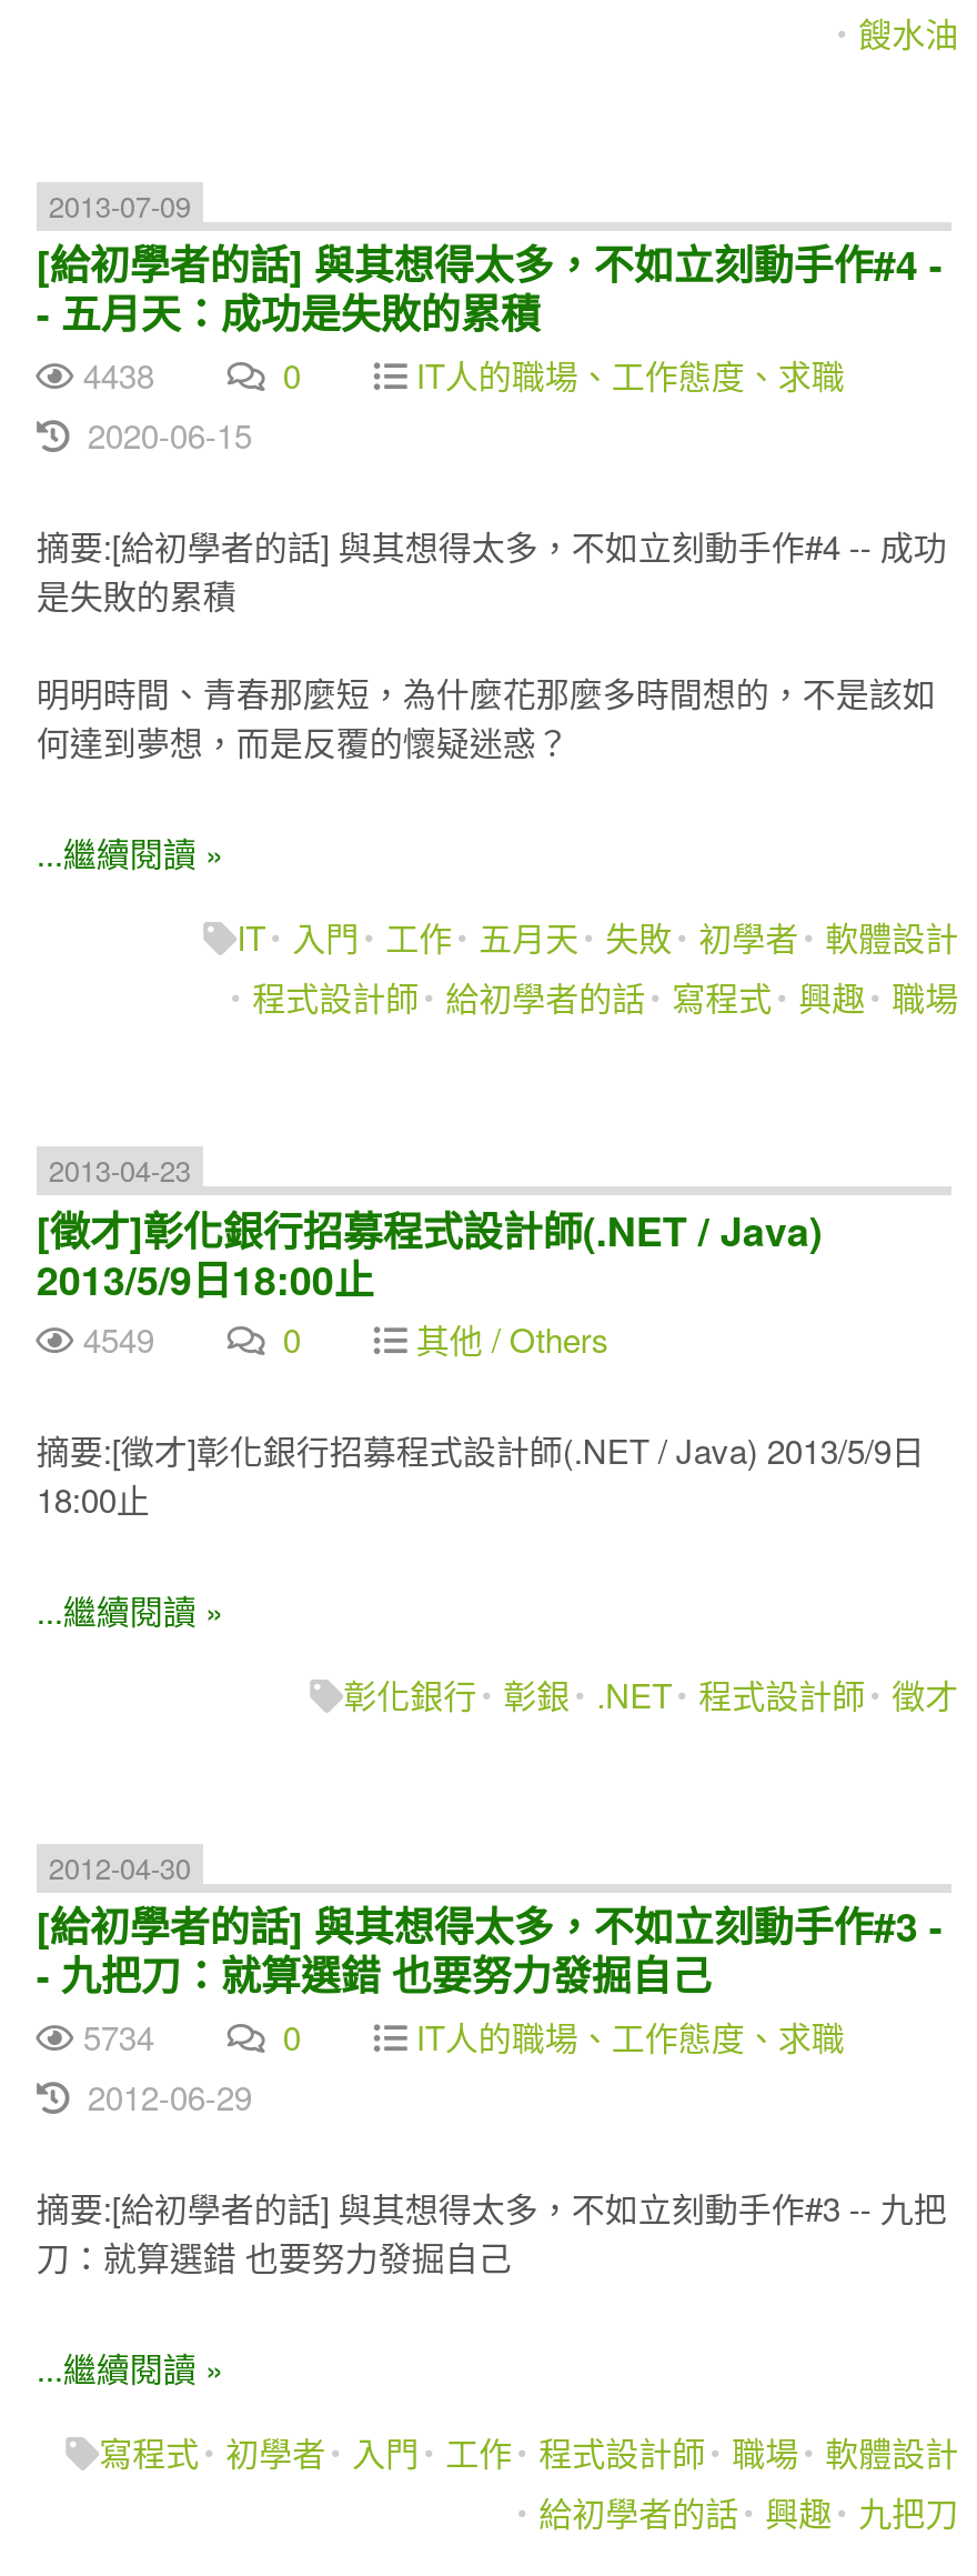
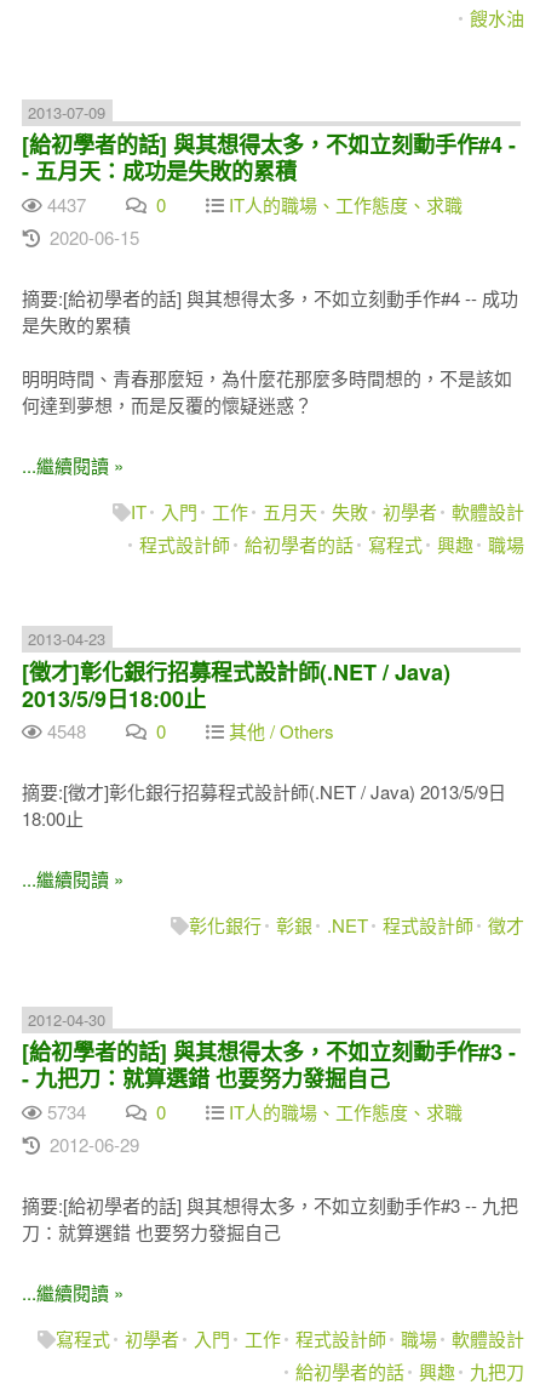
- 4438
+ 4437

- 4549
+ 4548
